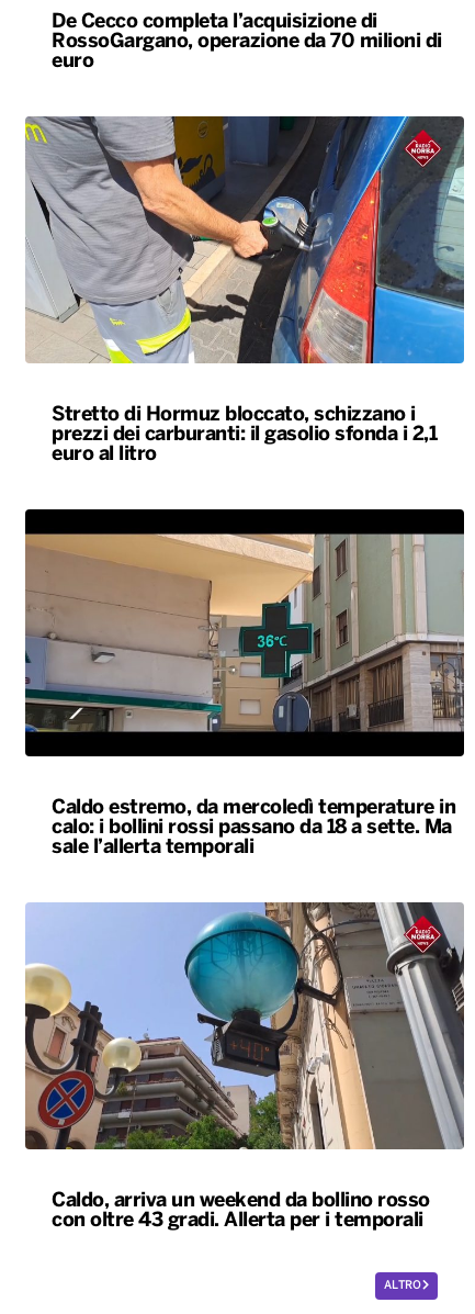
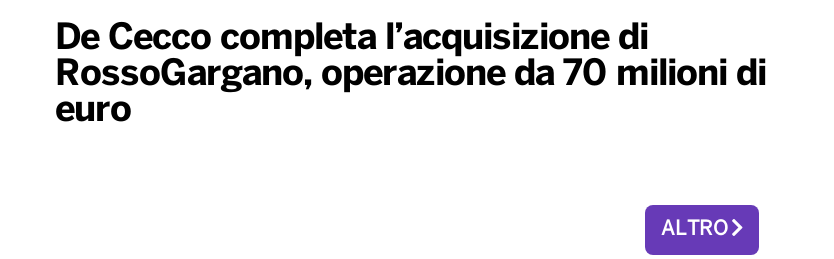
- [image]
- Stretto di Hormuz bloccato, schizzano i
- prezzi dei carburanti: il gasolio sfonda i 2,1
- euro al litro

- [image]
- Caldo estremo, da mercoledì temperature in
- calo: i bollini rossi passano da 18 a sette. Ma
- sale l’allerta temporali

- [image]
- Caldo, arriva un weekend da bollino rosso
- con oltre 43 gradi. Allerta per i temporali
